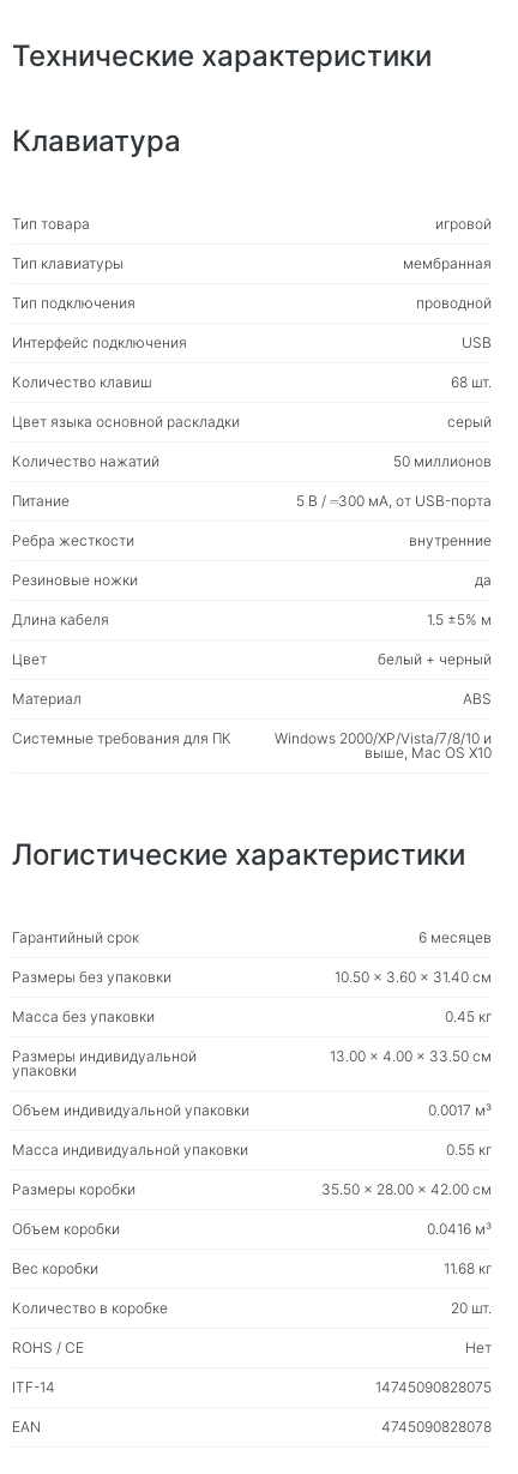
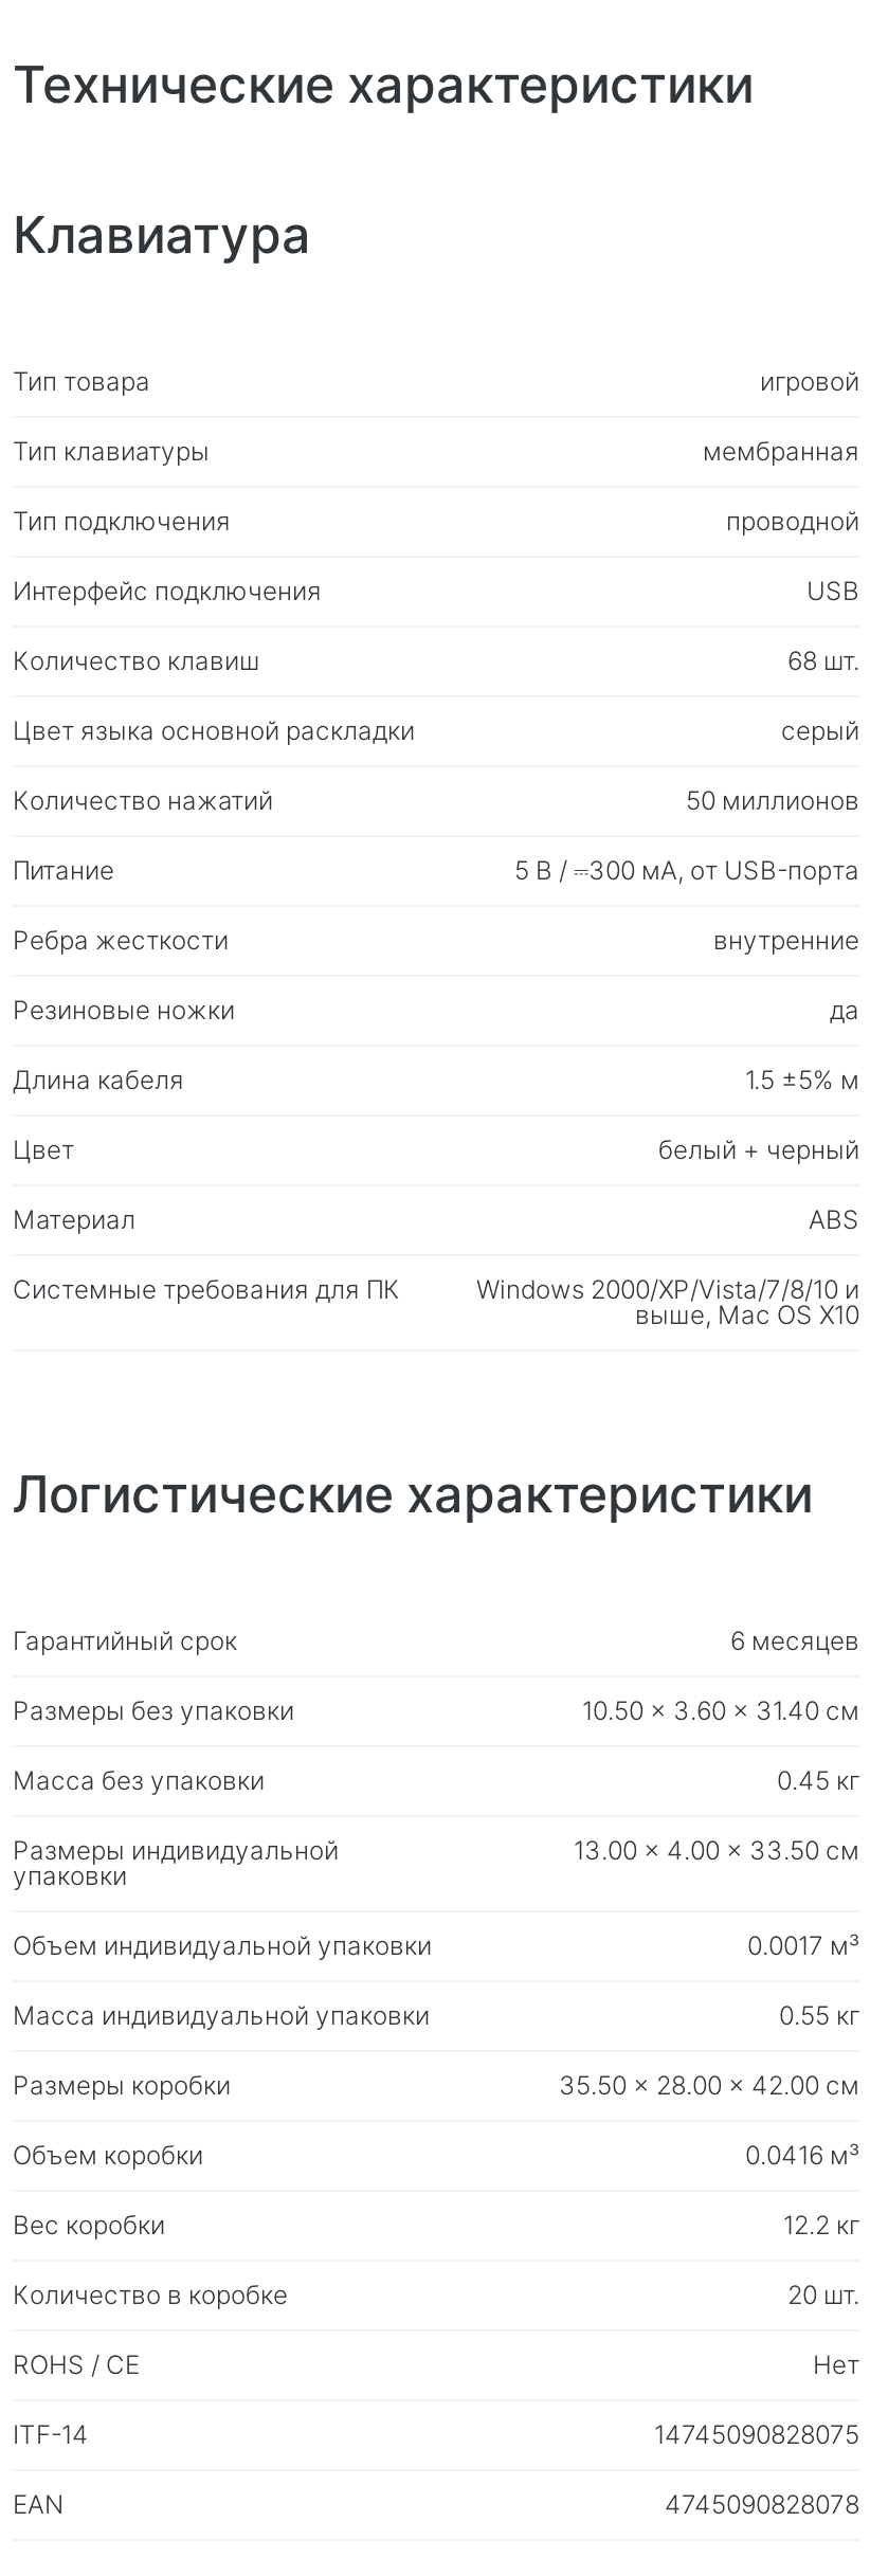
- 11.68 кг
+ 12.2 кг
